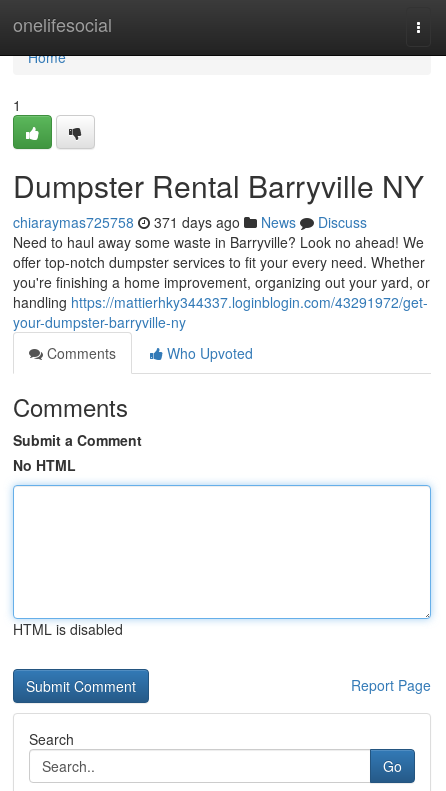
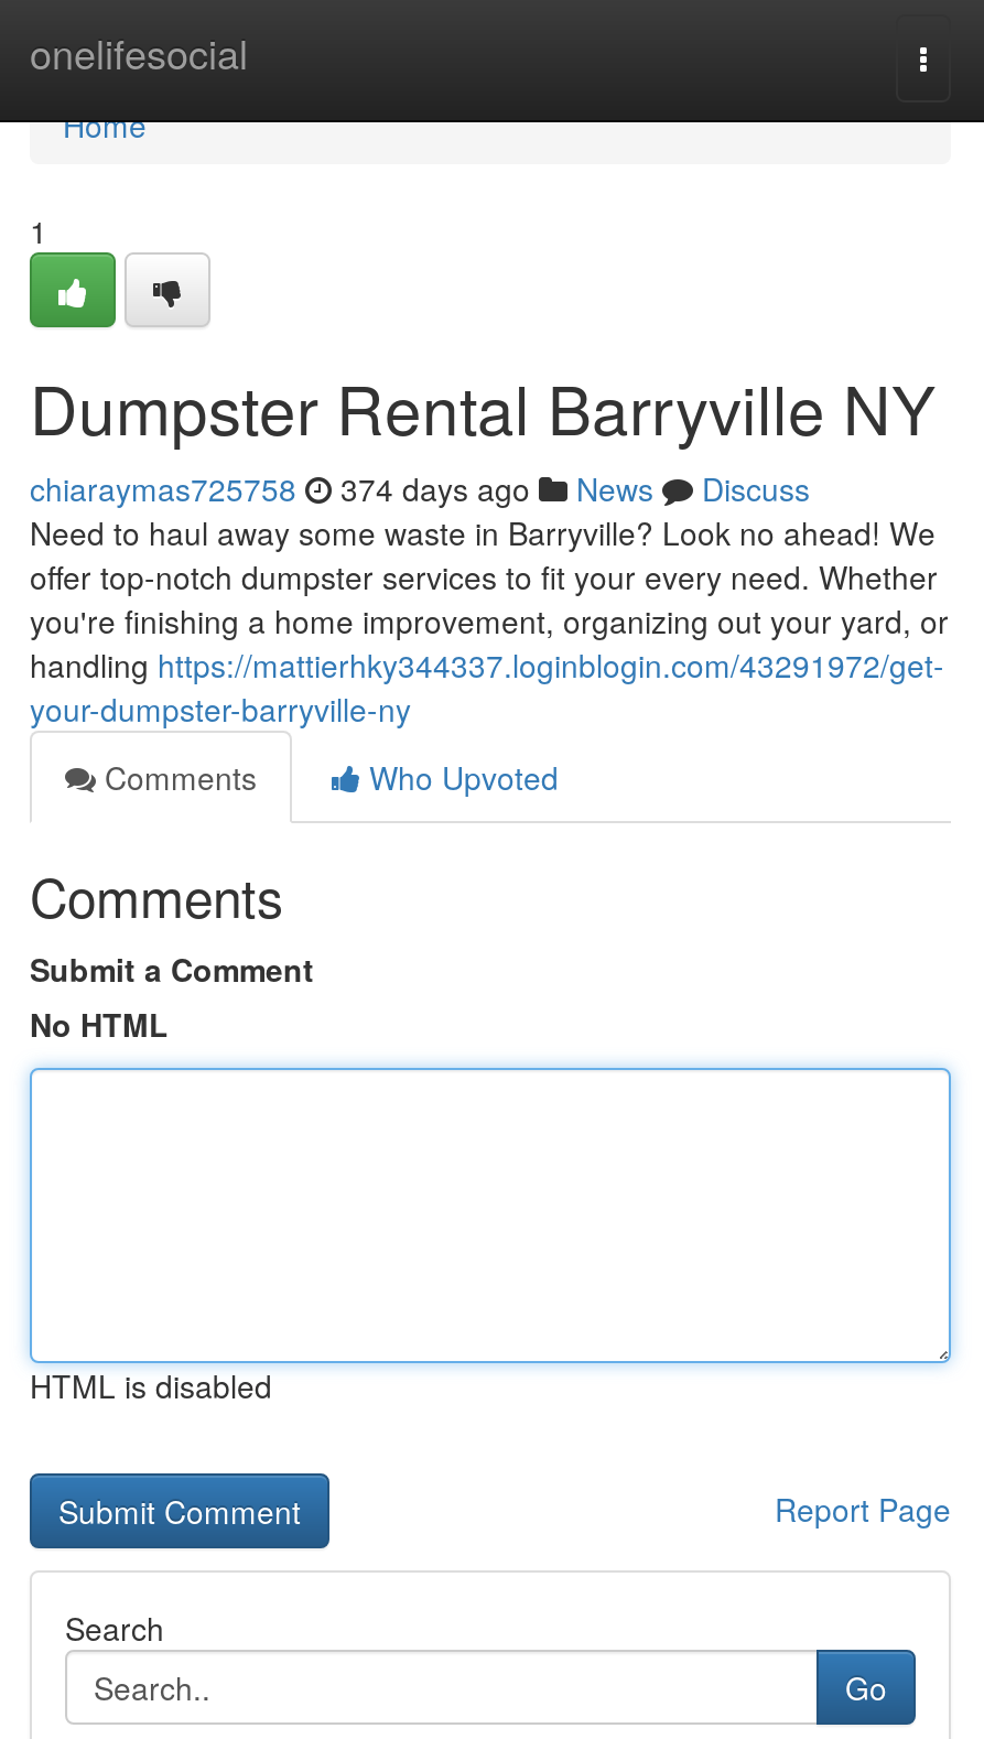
- chiaraymas725758 371 days ago News Discuss
+ chiaraymas725758 374 days ago News Discuss
